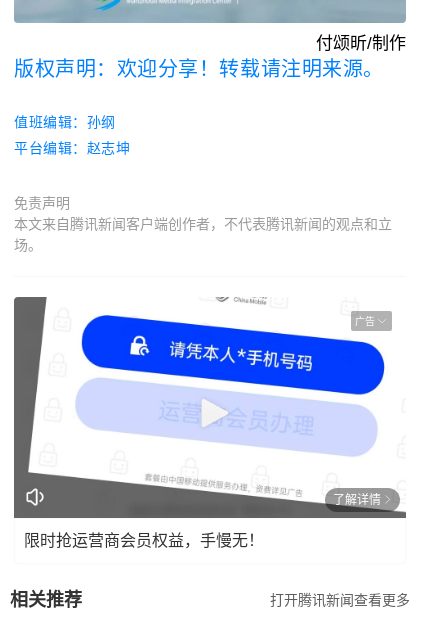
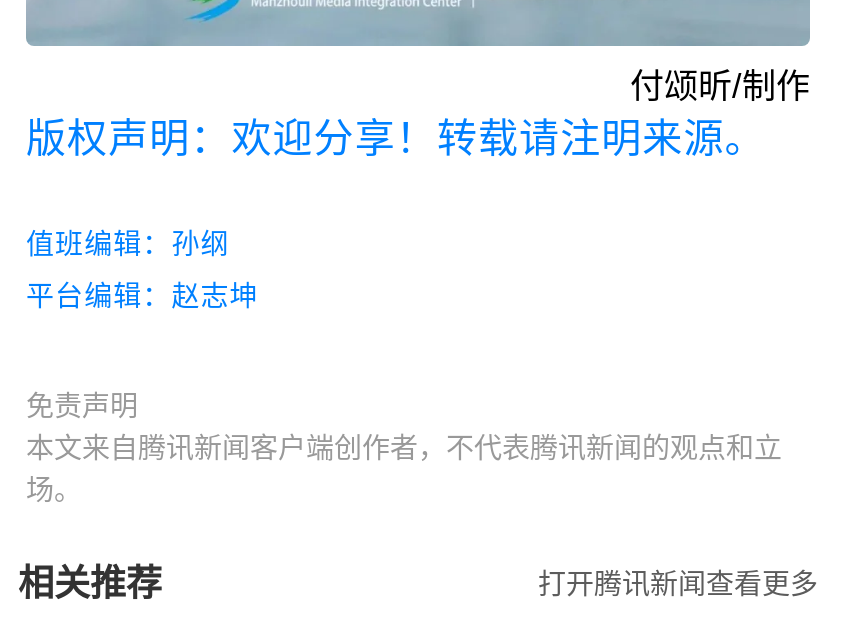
- [image]
- 广告

- 了解详情
- 限时抢运营商会员权益，手慢无！
